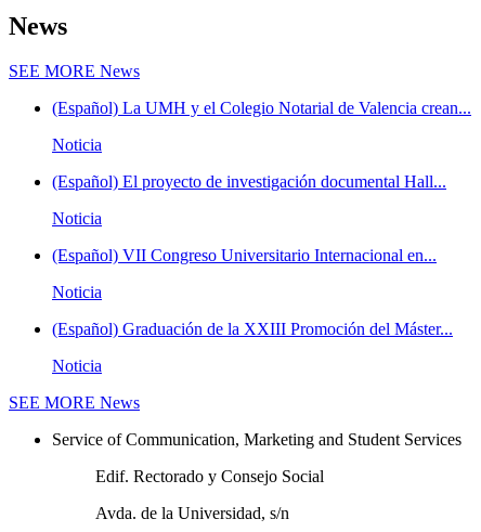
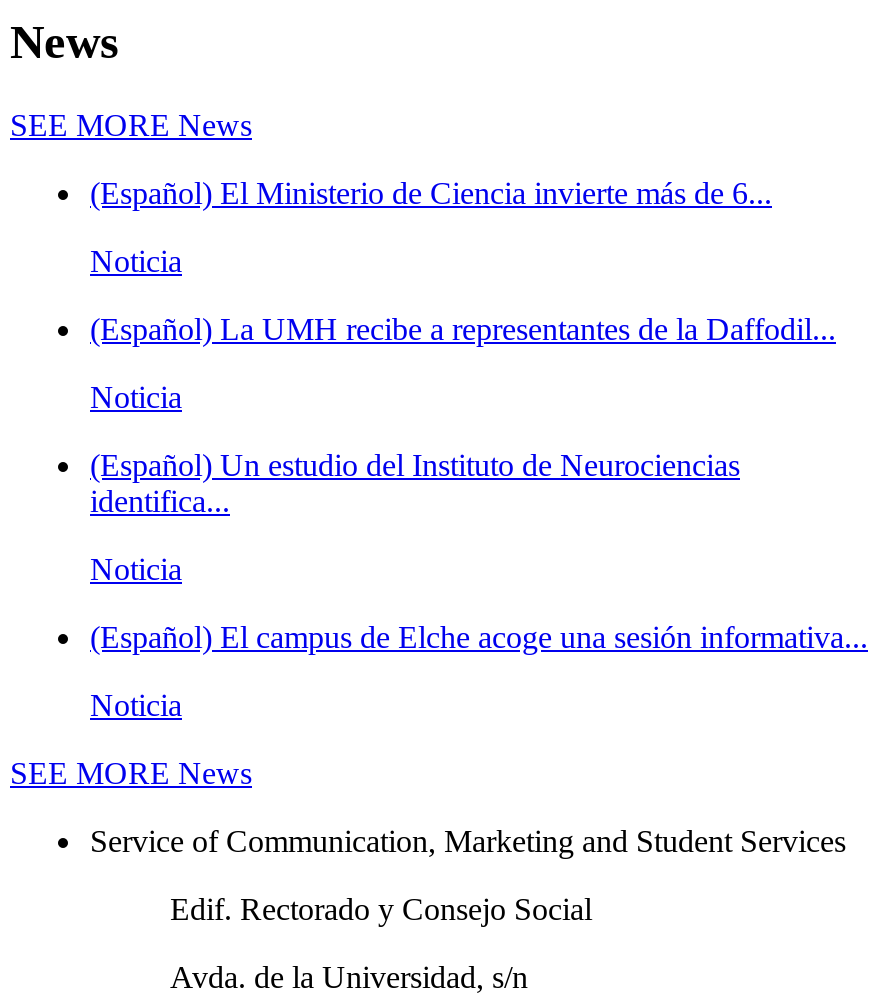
- (Español) La UMH y el Colegio Notarial de Valencia crean...
+ (Español) El Ministerio de Ciencia invierte más de 6...

- (Español) El proyecto de investigación documental Hall...
+ (Español) La UMH recibe a representantes de la Daffodil...

- (Español) VII Congreso Universitario Internacional en...
+ (Español) Un estudio del Instituto de Neurociencias
+ identifica...

- (Español) Graduación de la XXIII Promoción del Máster...
+ (Español) El campus de Elche acoge una sesión informativa...
